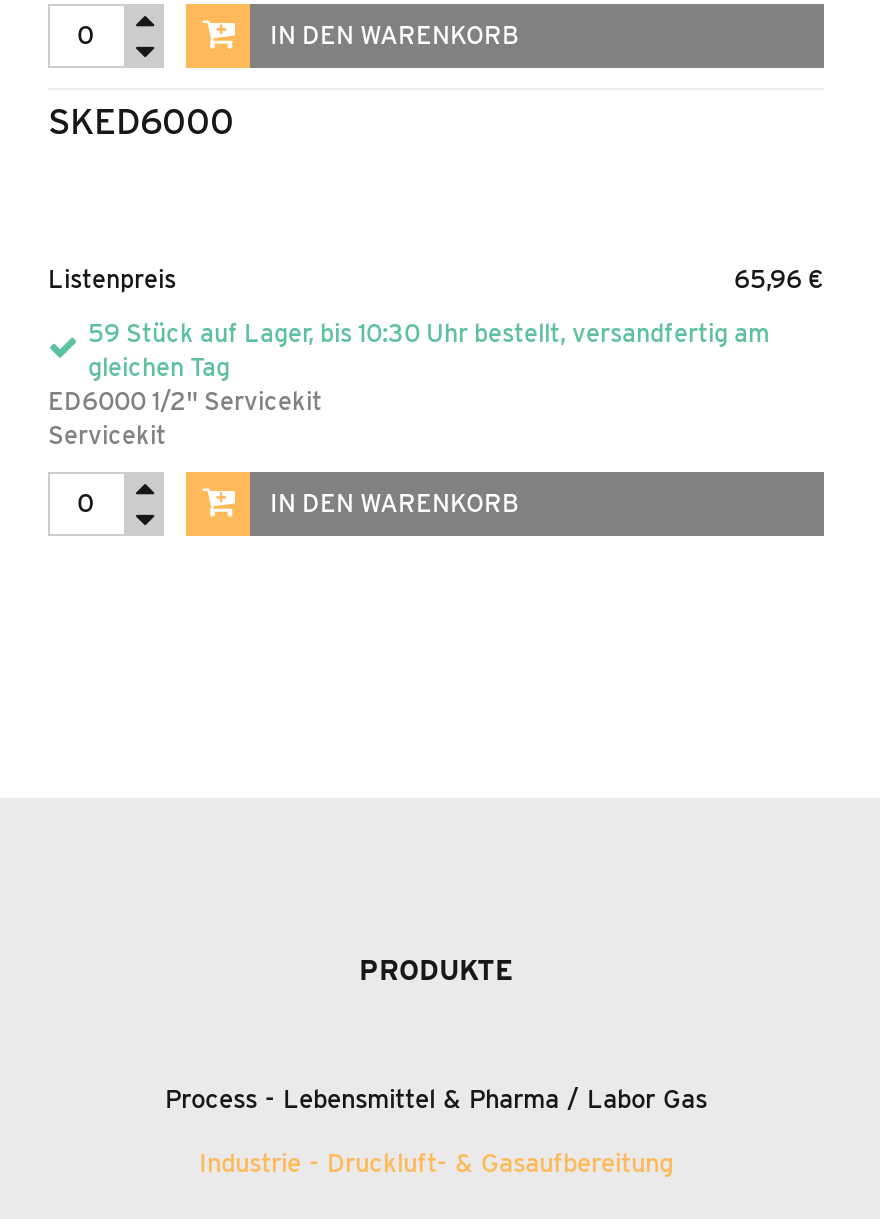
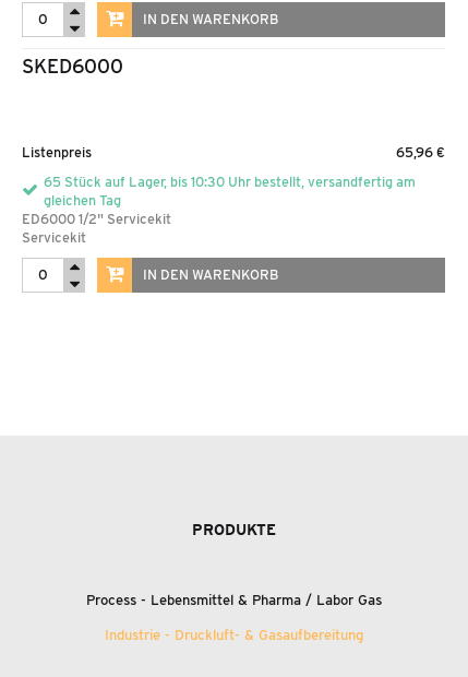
- 59 Stück auf Lager, bis 10:30 Uhr bestellt, versandfertig am
+ 65 Stück auf Lager, bis 10:30 Uhr bestellt, versandfertig am
